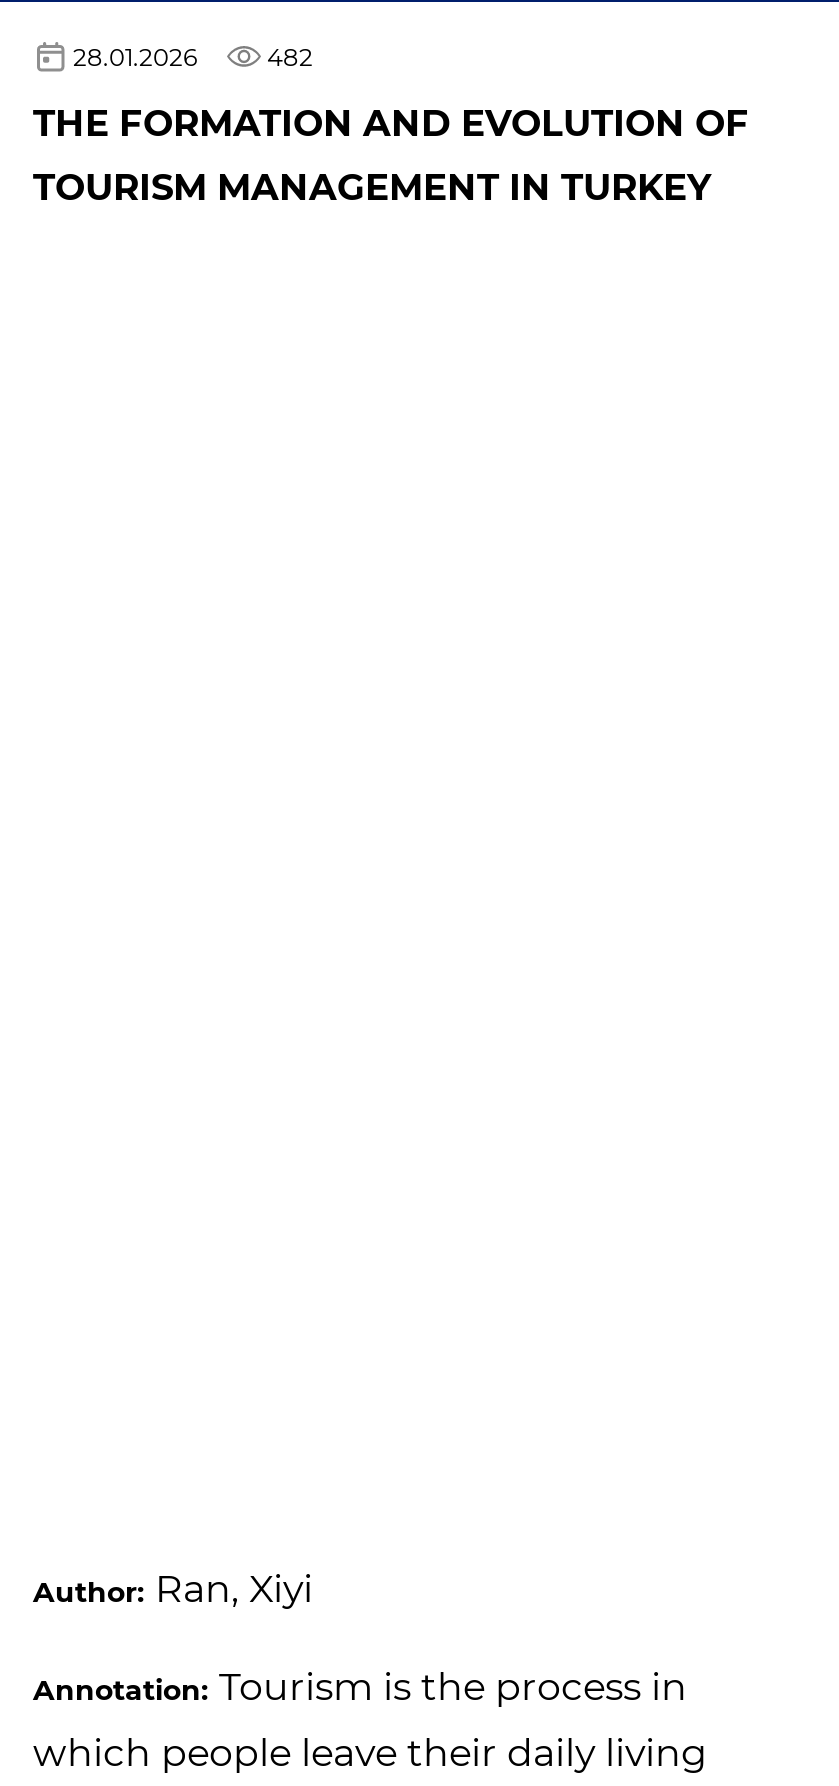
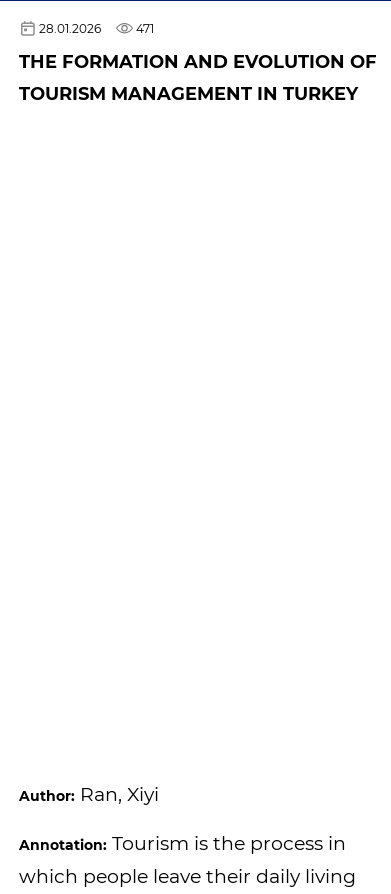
- 482
+ 471
